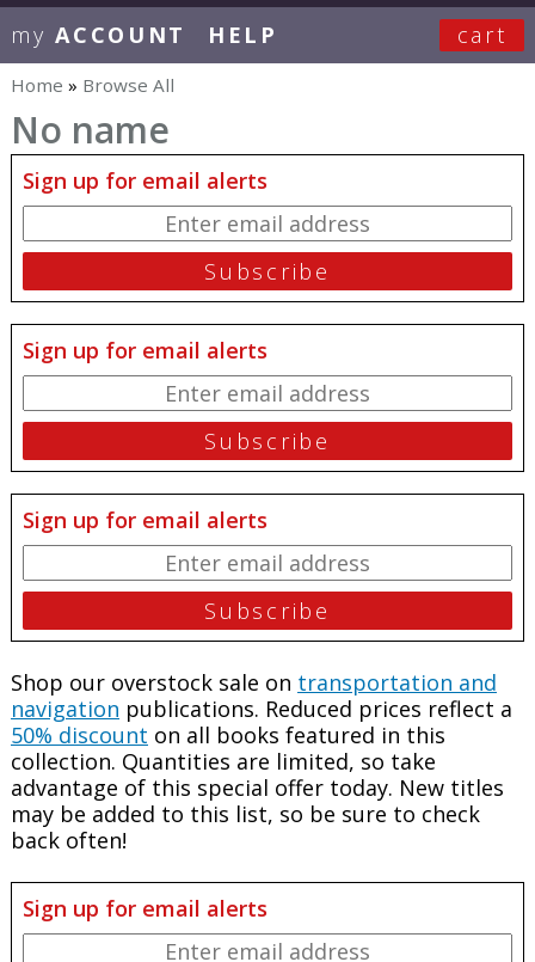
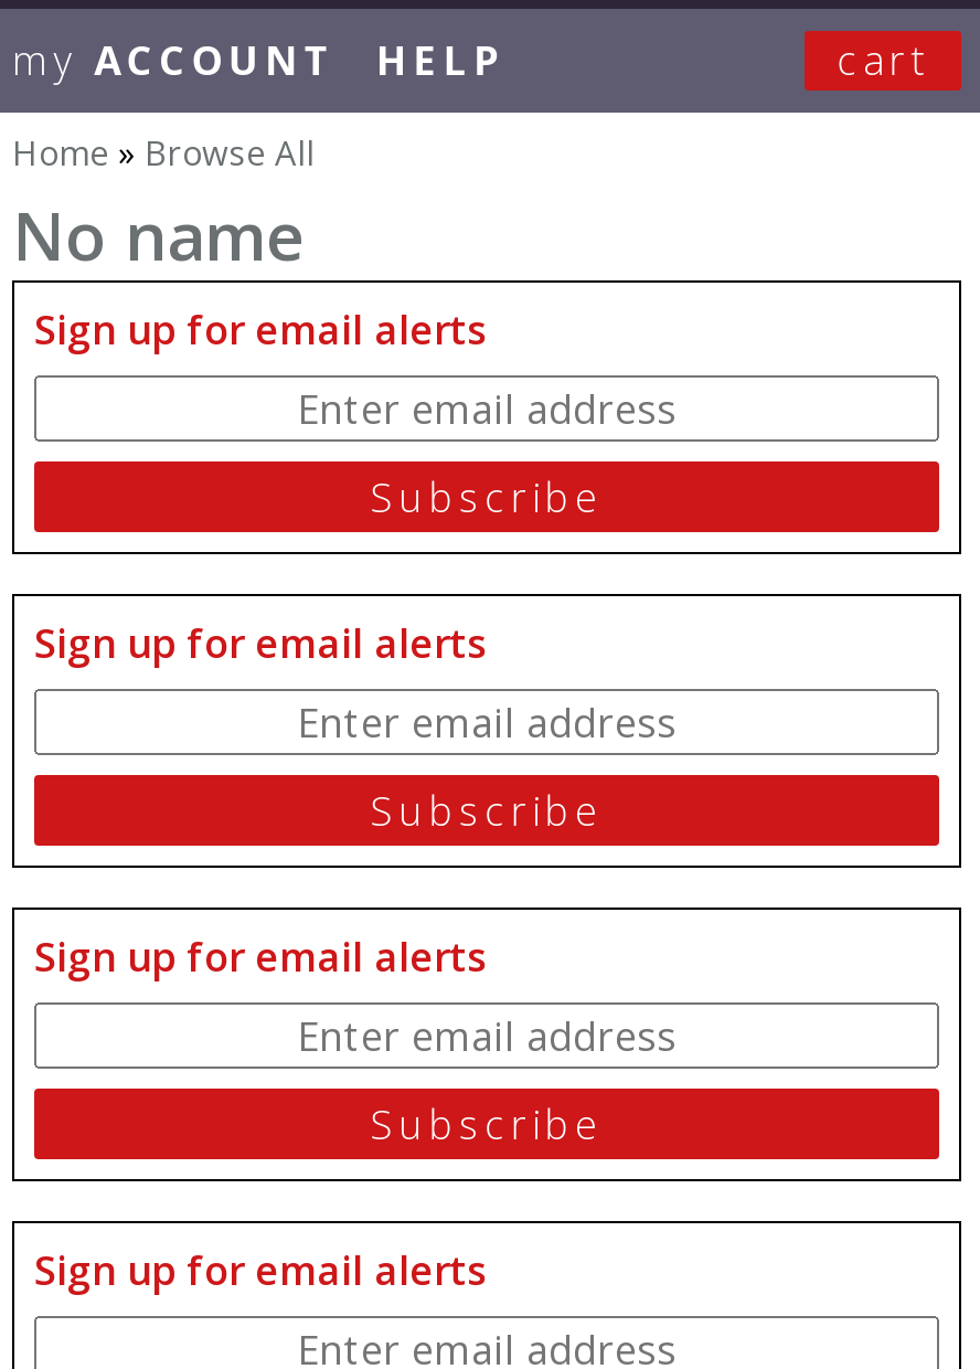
- Shop our overstock sale on transportation and
- navigation publications. Reduced prices reflect a
- 50% discount on all books featured in this
- collection. Quantities are limited, so take
- advantage of this special offer today. New titles
- may be added to this list, so be sure to check
- back often!
